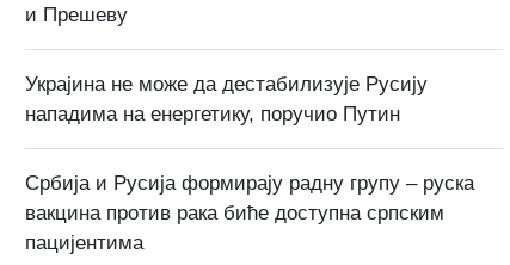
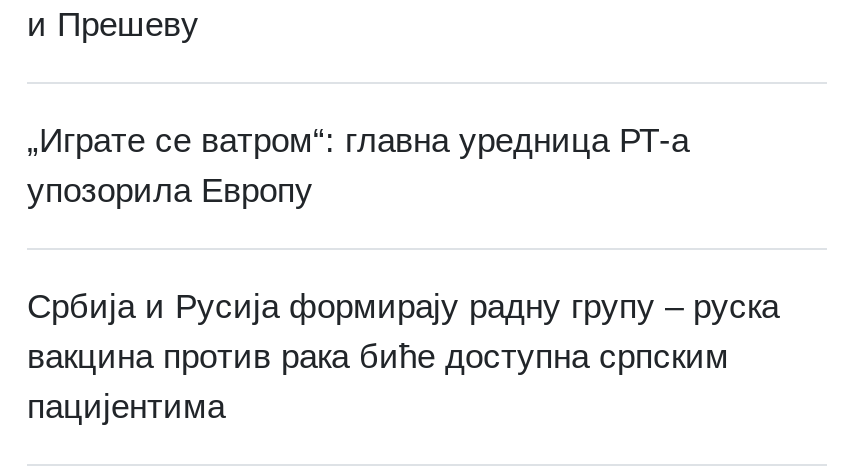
- Украјина не може да дестабилизује Русију
- нападима на енергетику, поручио Путин
+ „Играте се ватром“: главна уредница РТ-а
+ упозорила Европу
